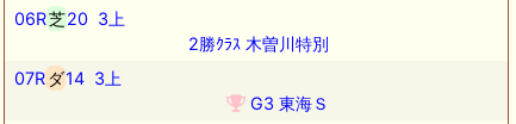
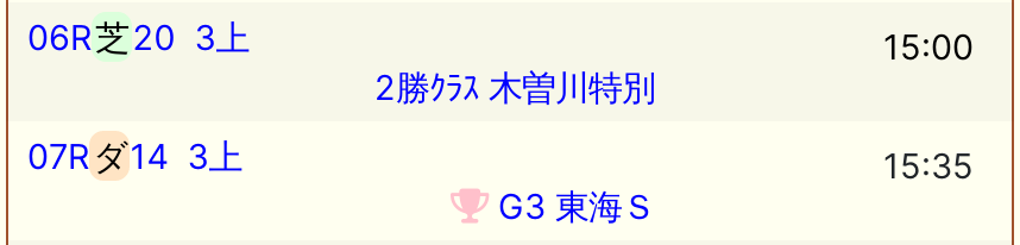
+ 15:00

+ 15:35
